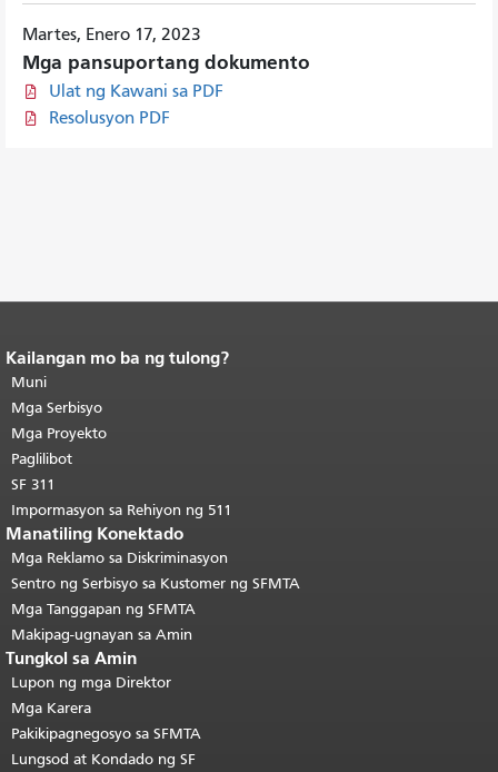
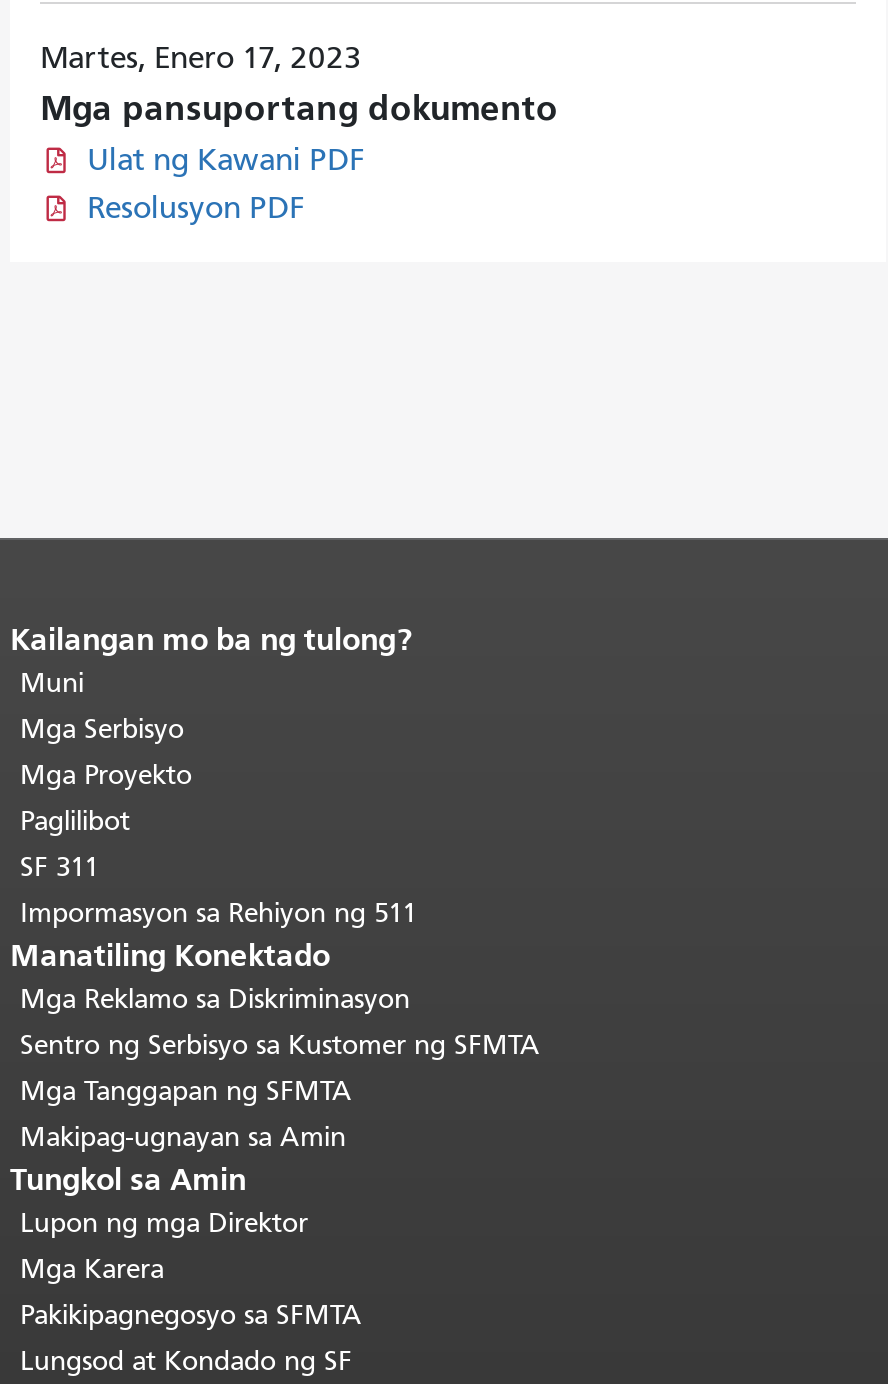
- Ulat ng Kawani sa PDF
+ Ulat ng Kawani PDF
